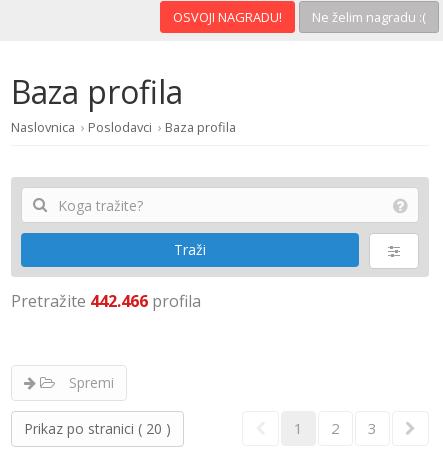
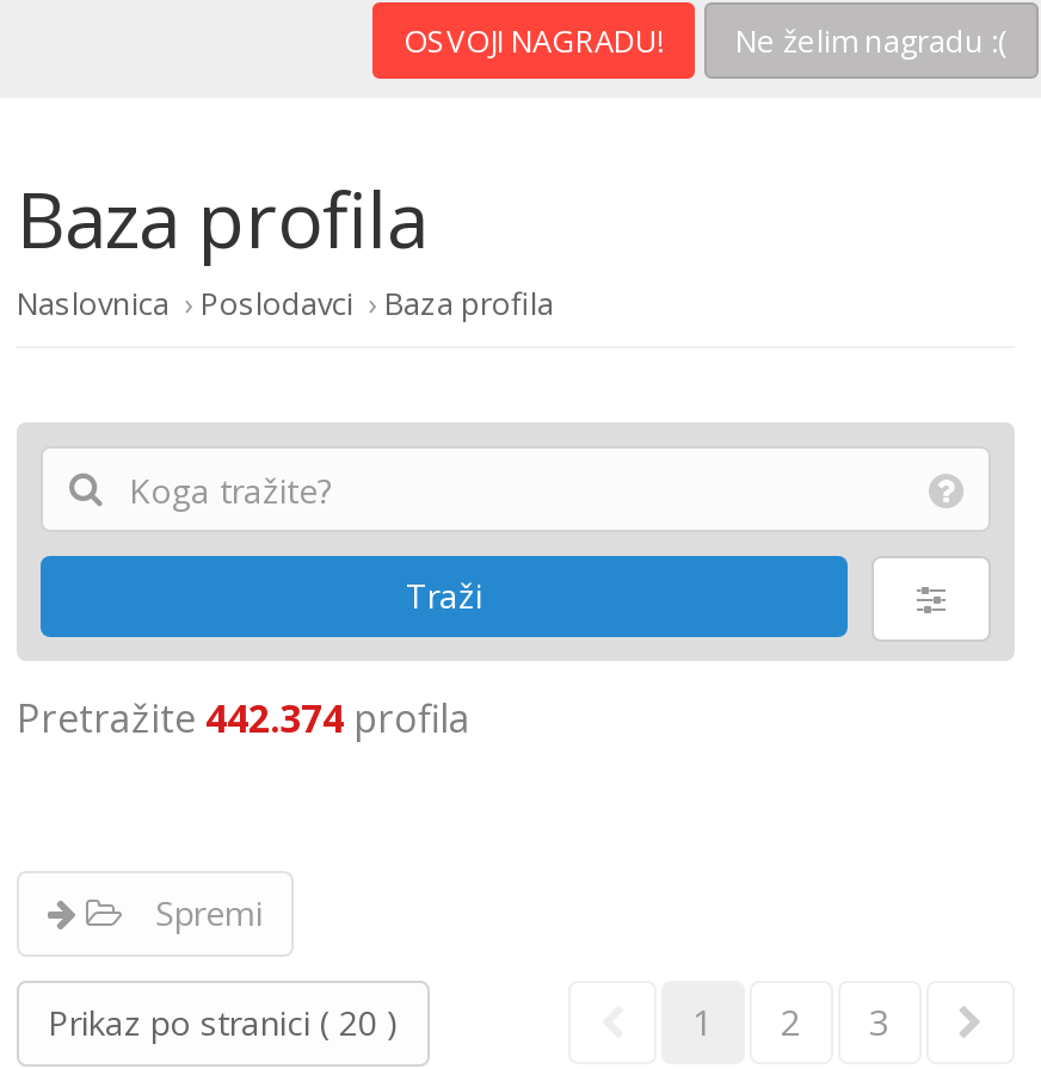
- Pretražite 442.466 profila
+ Pretražite 442.374 profila
